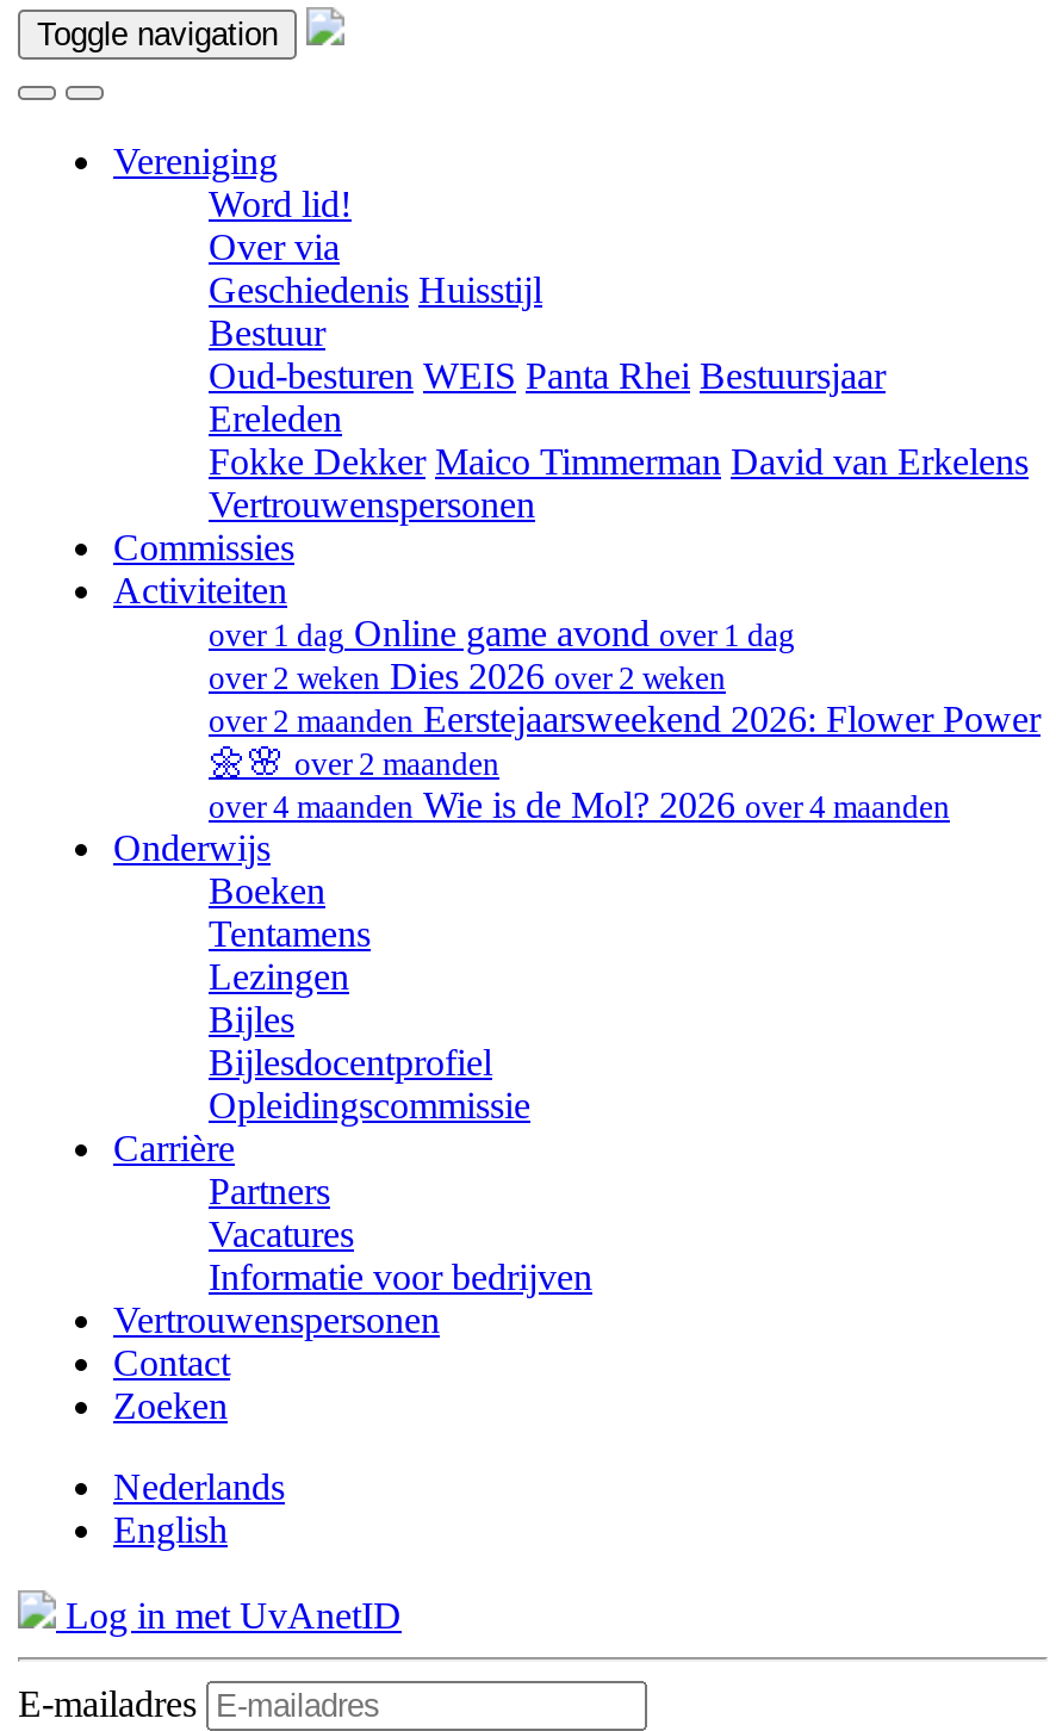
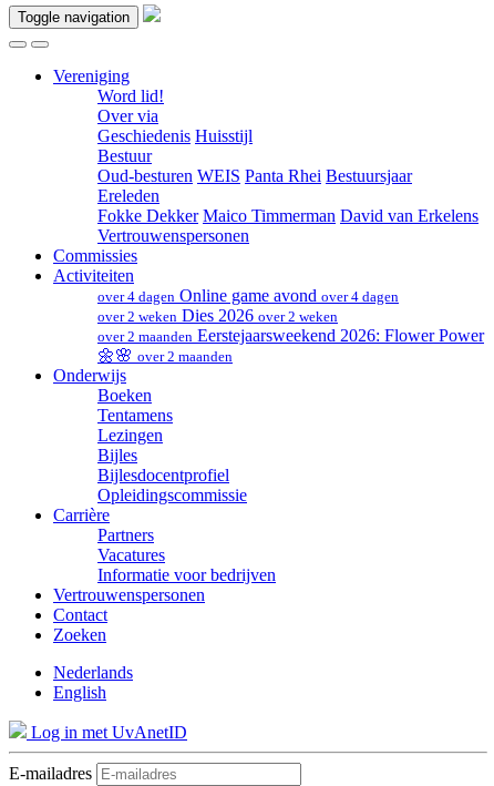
- over 1 dag Online game avond over 1 dag
+ over 4 dagen Online game avond over 4 dagen

- over 4 maanden Wie is de Mol? 2026 over 4 maanden
